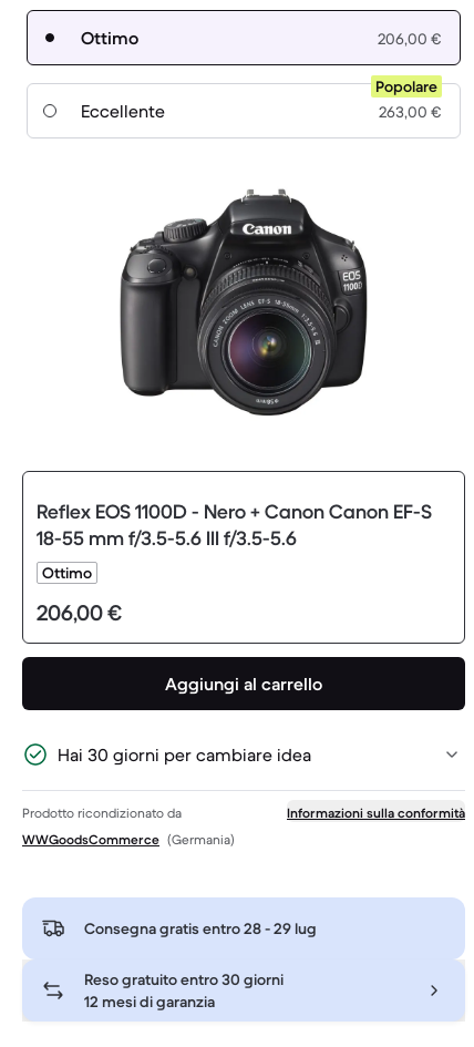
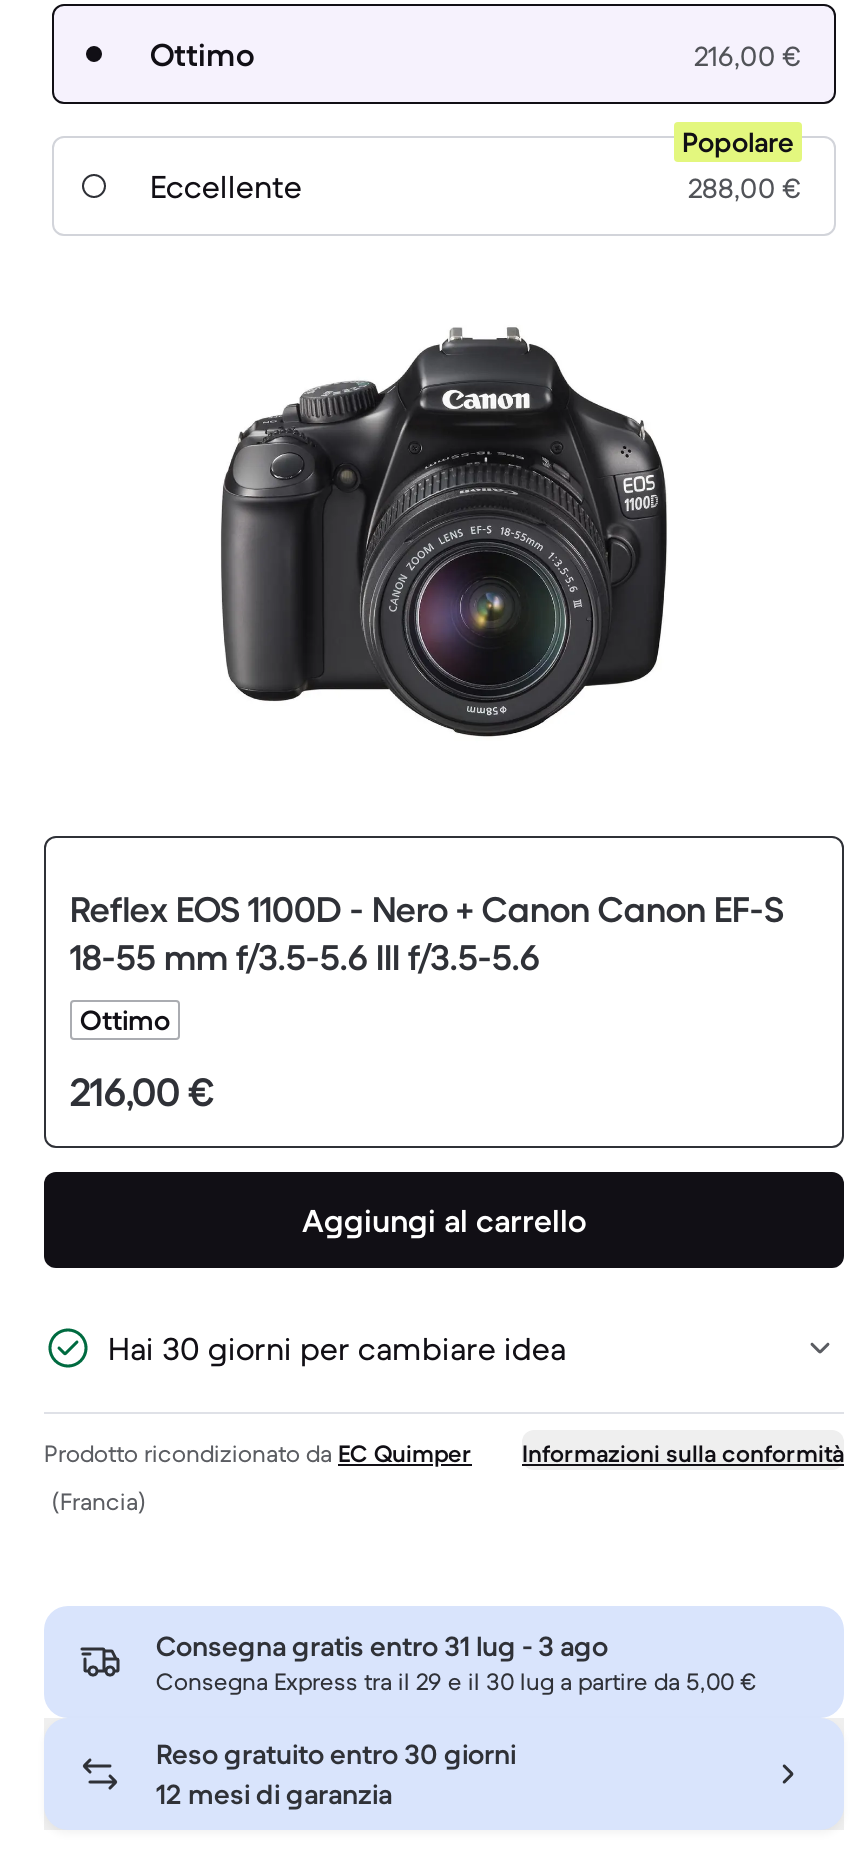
- 206,00 €
+ 216,00 €

- 263,00 €
+ 288,00 €

- 206,00 €
+ 216,00 €

- Prodotto ricondizionato da
+ Prodotto ricondizionato da EC Quimper

- WWGoodsCommerce (Germania)
+ (Francia)

- Consegna gratis entro28 - 29 lug
+ Consegna gratis entro 31 lug - 3 ago
+ Consegna Express tra il 29 e il 30 lug a partire da 5,00 €
